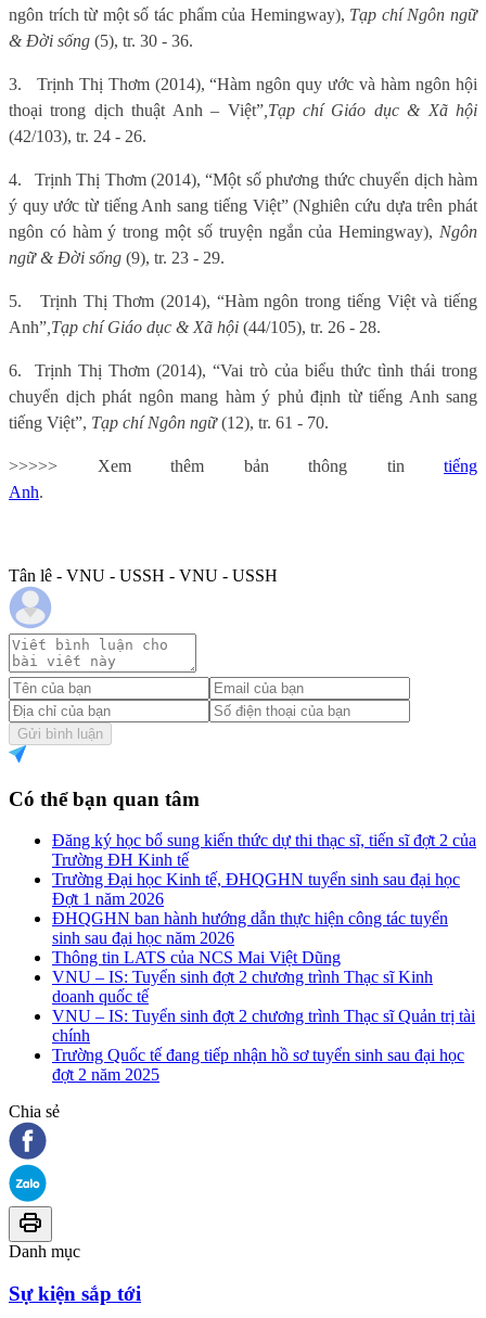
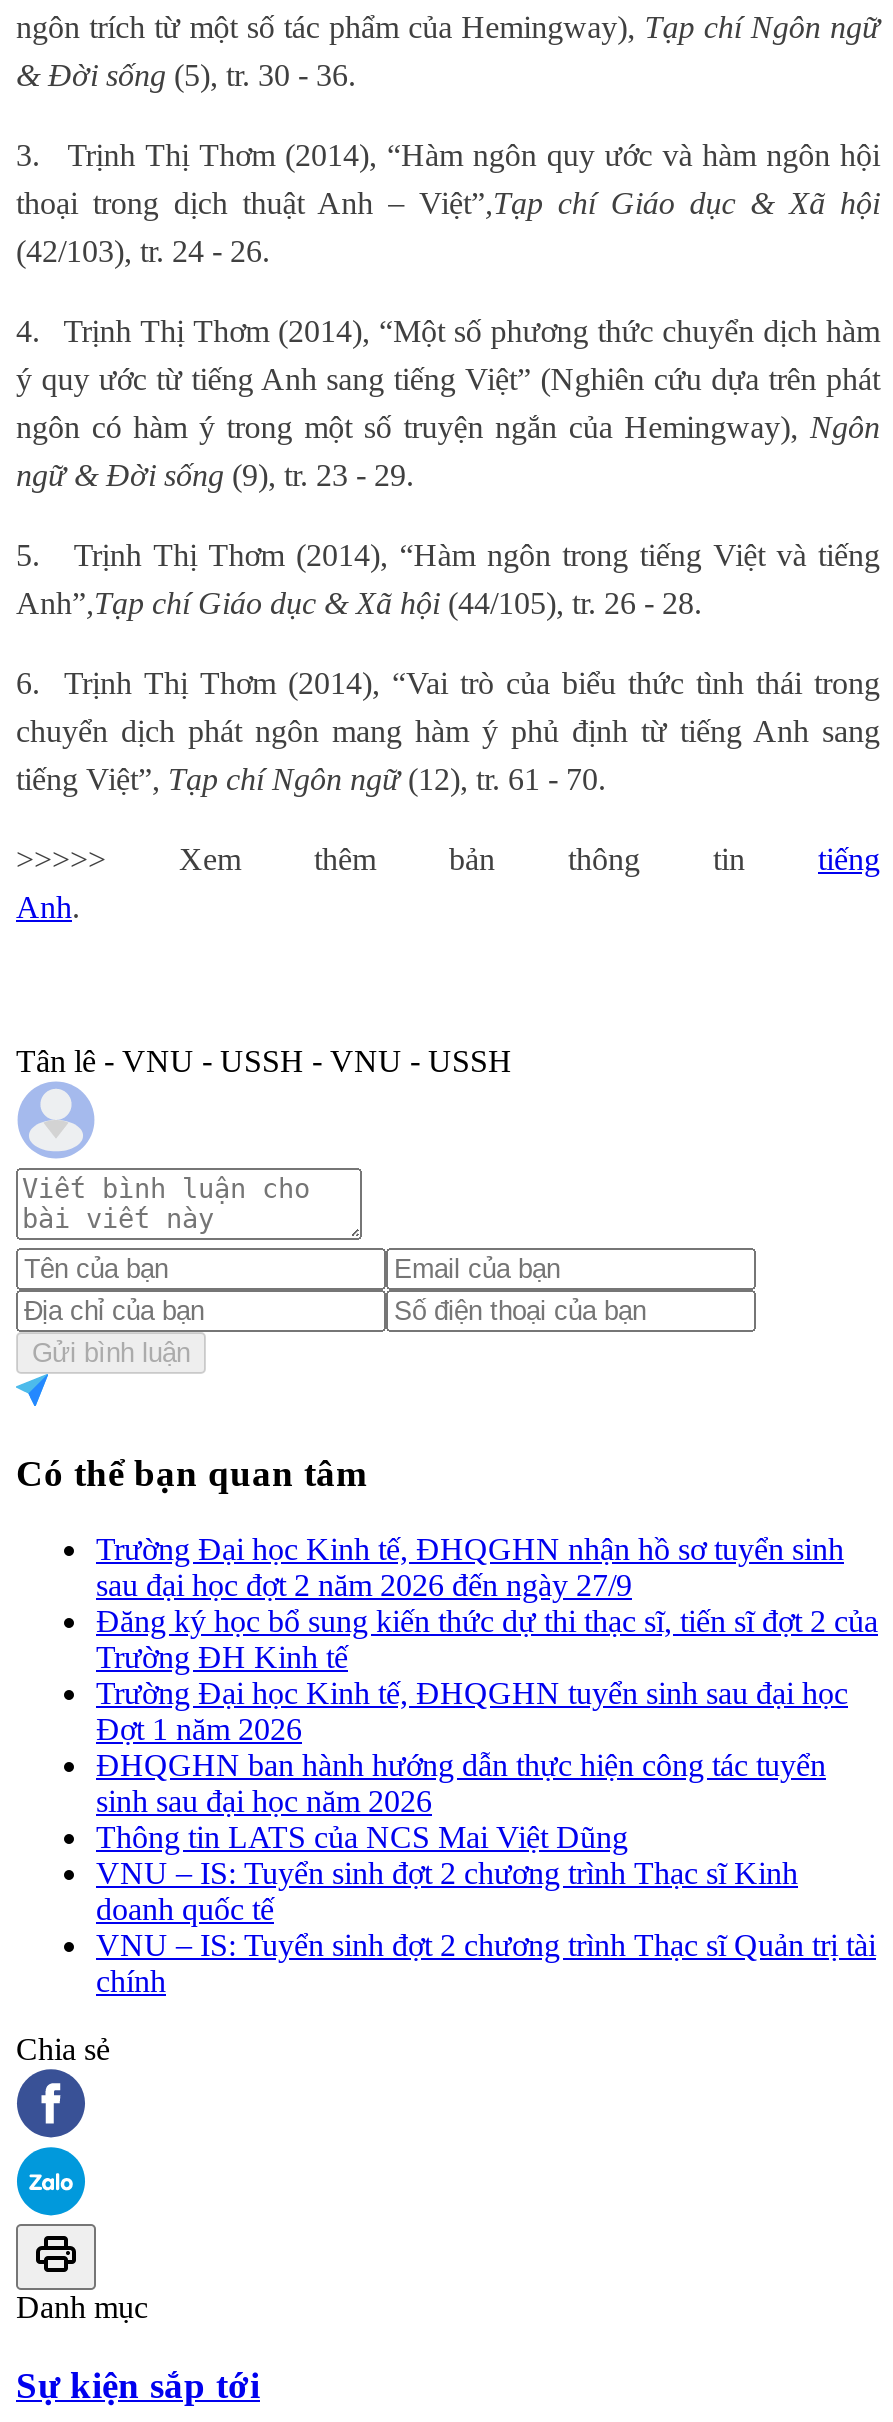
+ Trường Đại học Kinh tế, ĐHQGHN nhận hồ sơ tuyển sinh
+ sau đại học đợt 2 năm 2026 đến ngày 27/9

moved down: Đăng ký học bổ sung kiến thức dự thi thạc sĩ, tiến sĩ đợt 2 của | Trường ĐH Kinh tế | Trường Đại học Kinh tế, ĐHQGHN tuyển sinh sau đại học | ... | VNU – IS: Tuyển sinh đợt 2 chương trình Thạc sĩ Quản trị tài | chính

- Trường Quốc tế đang tiếp nhận hồ sơ tuyển sinh sau đại học
- đợt 2 năm 2025
